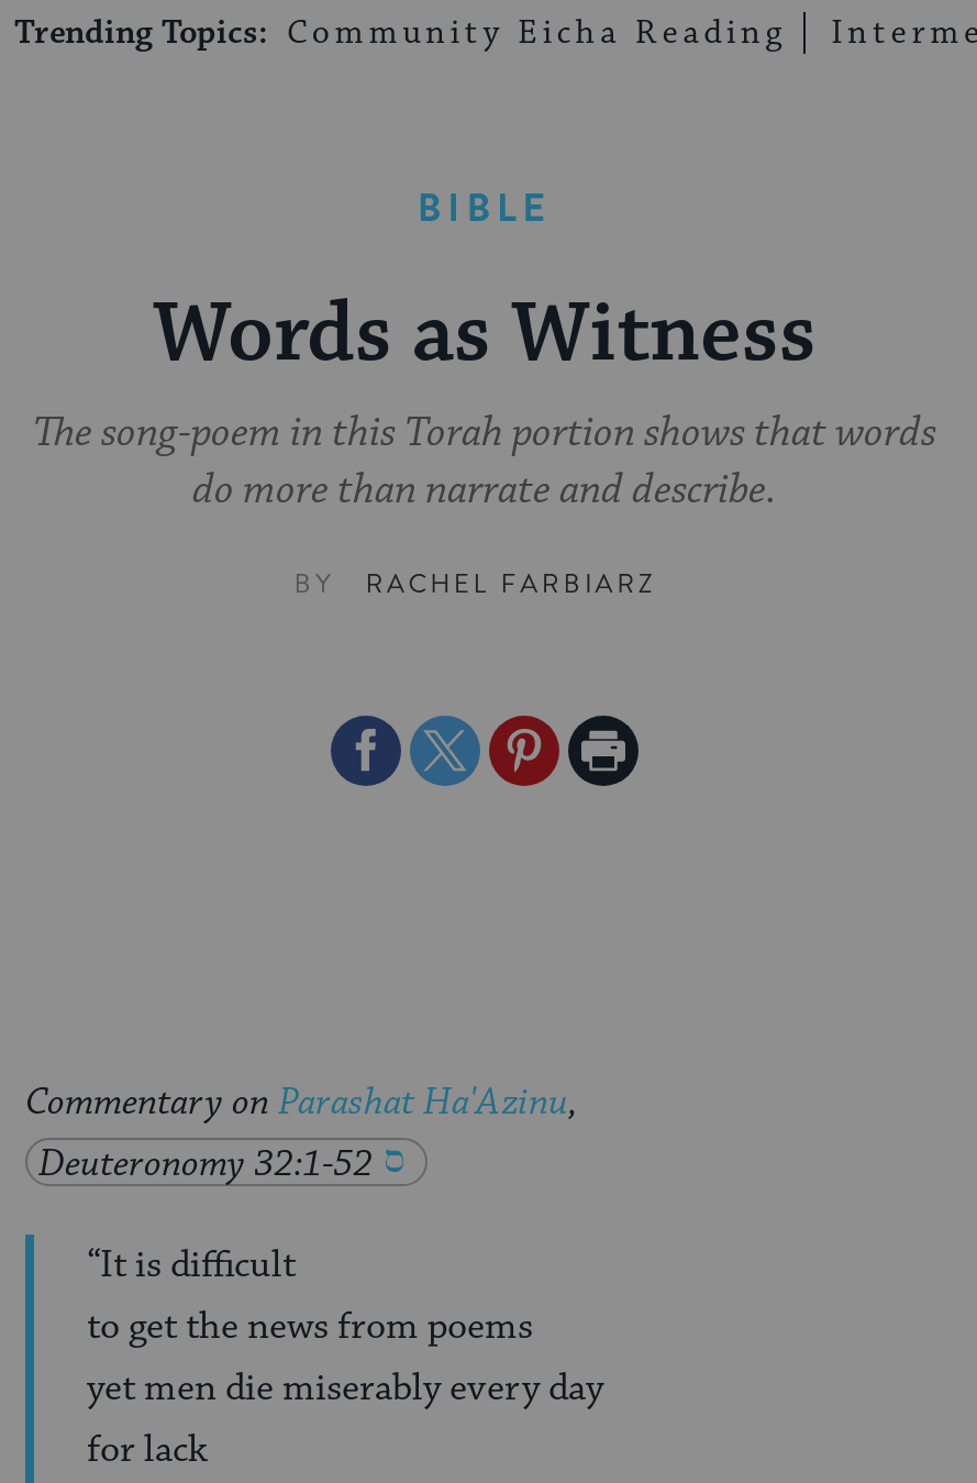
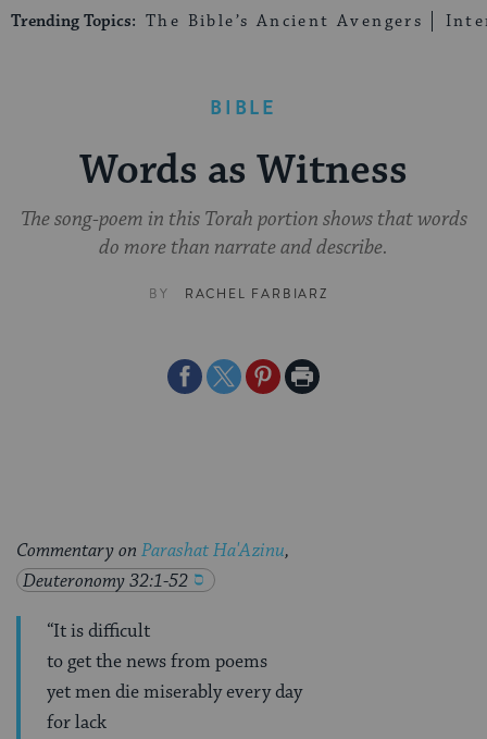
- Trending Topics: Community Eicha Reading
+ Trending Topics: The Bible’s Ancient Avengers
